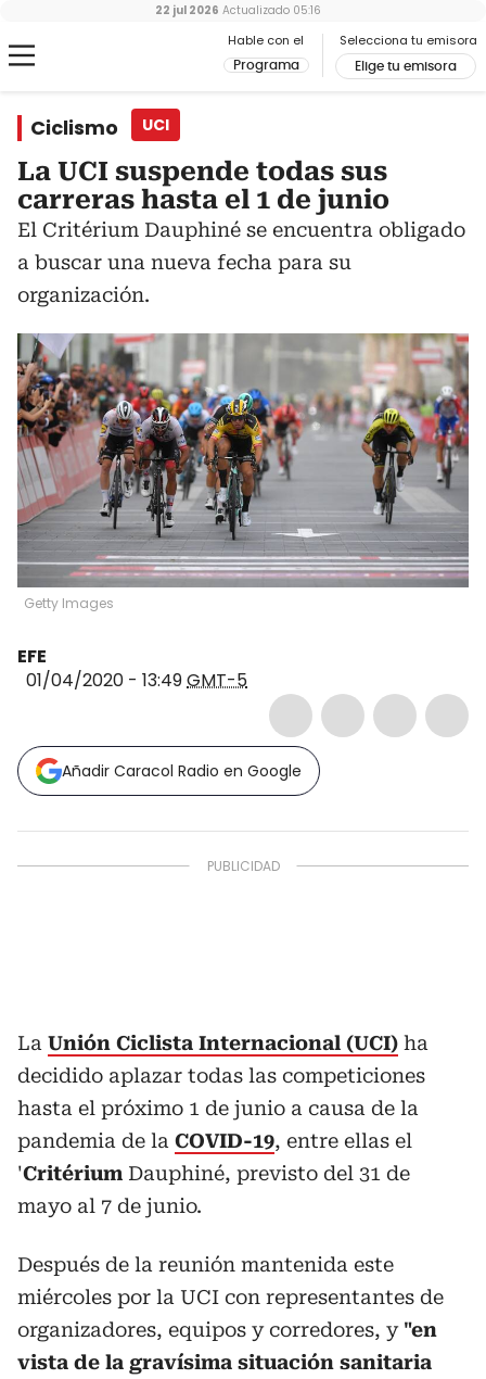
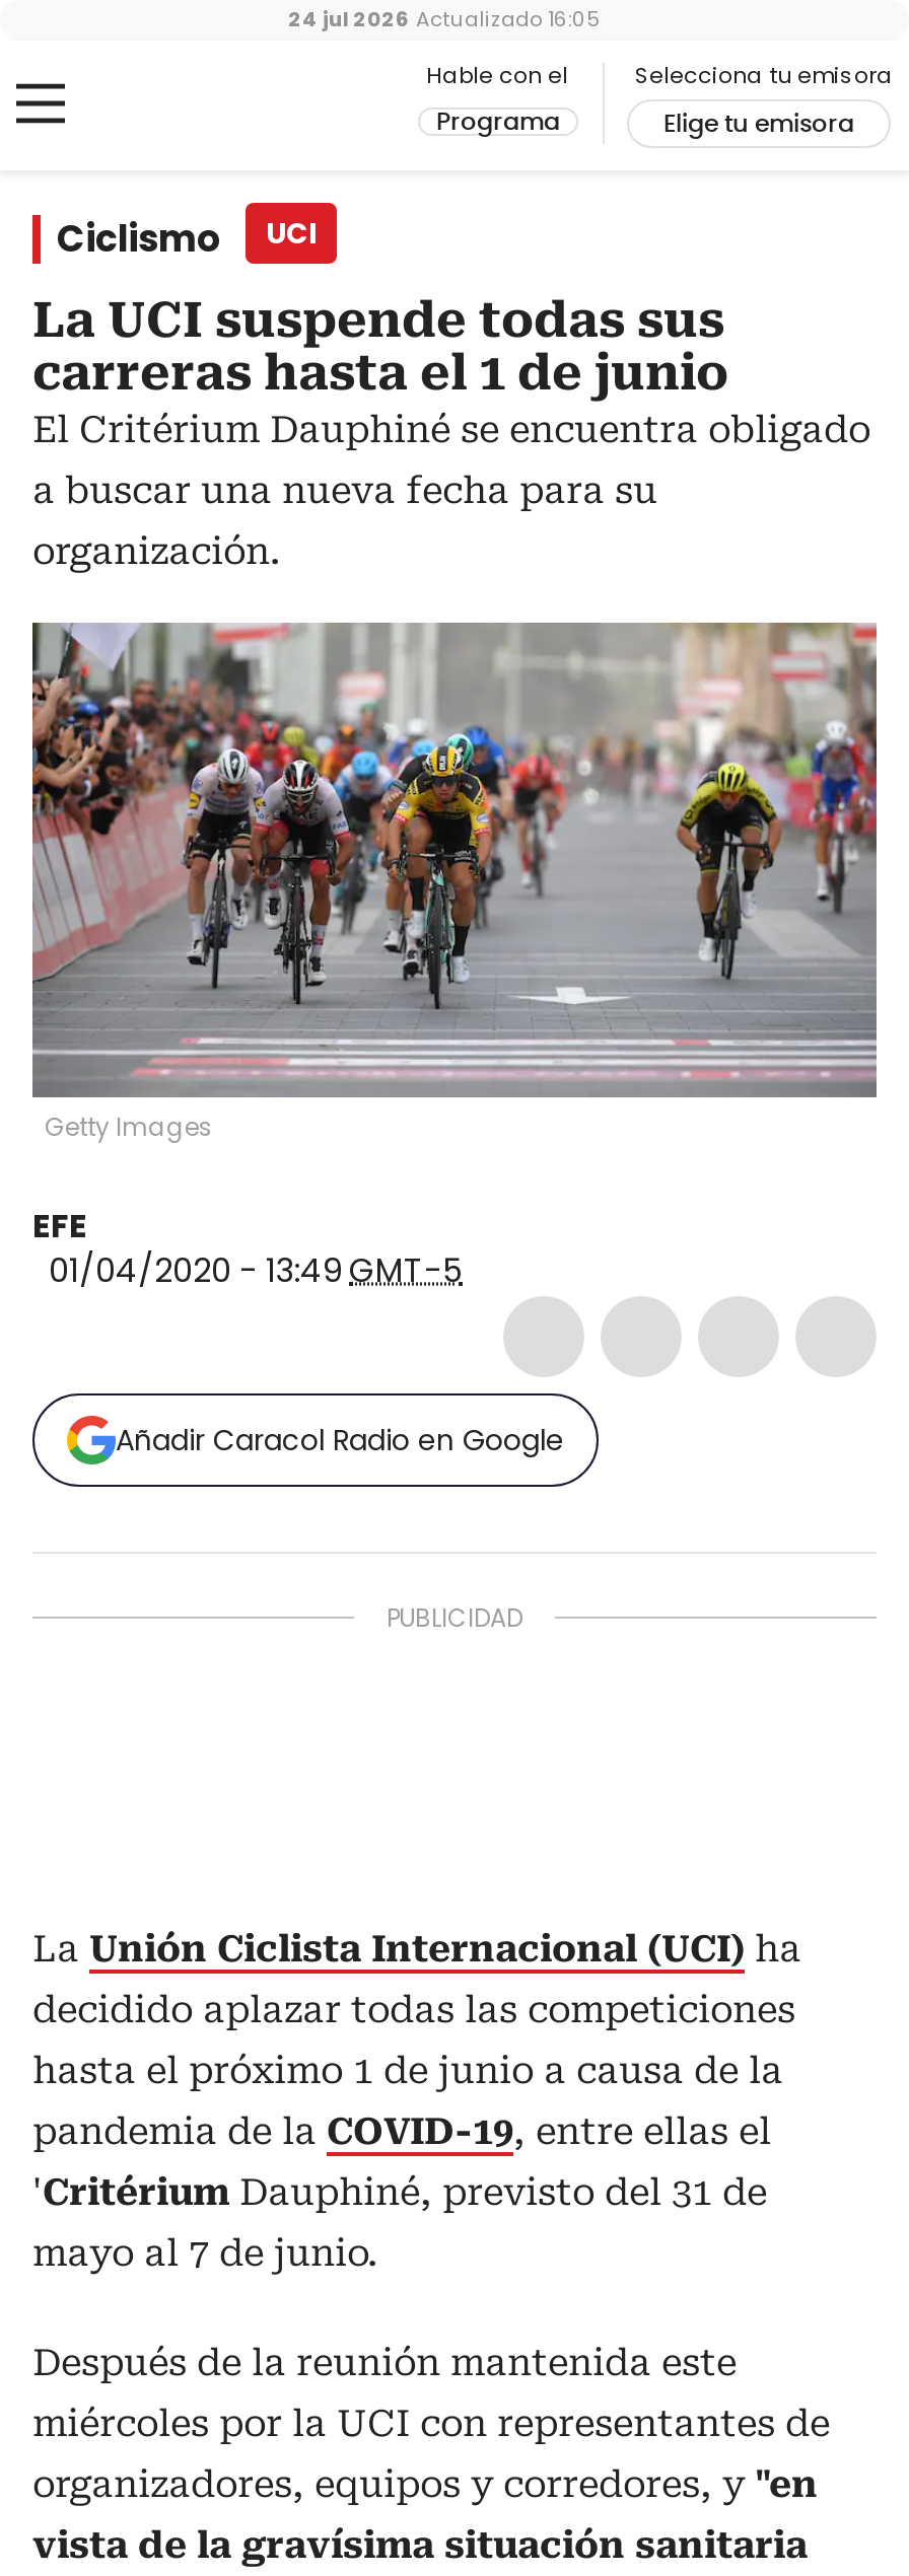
- 22 jul 2026 Actualizado 05:16
+ 24 jul 2026 Actualizado 16:05
